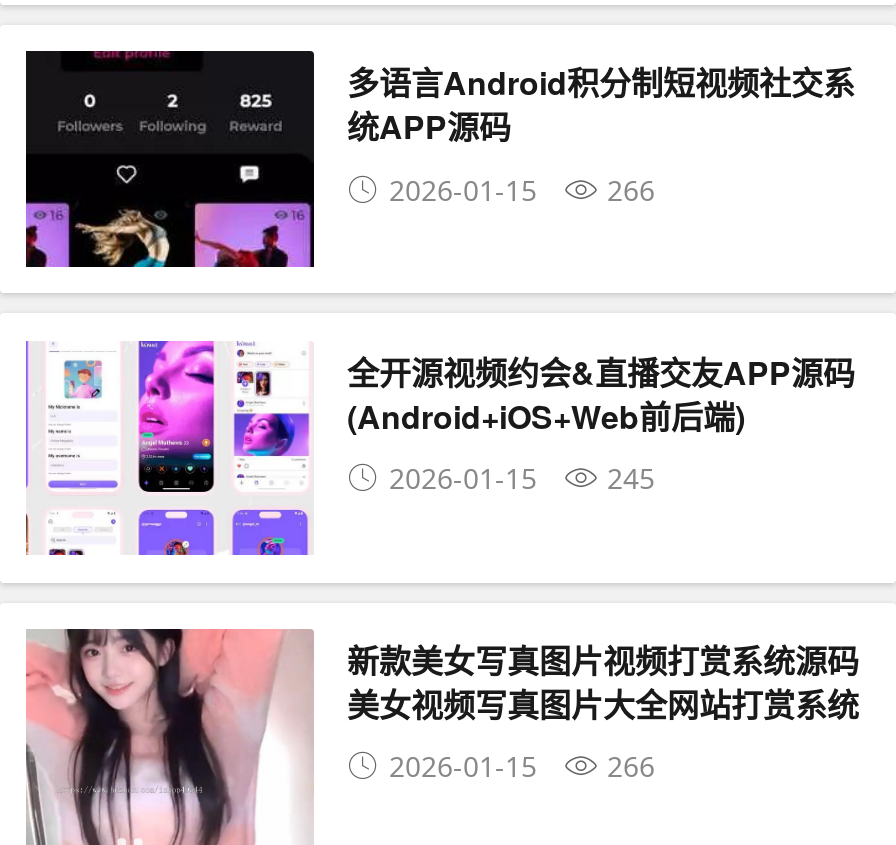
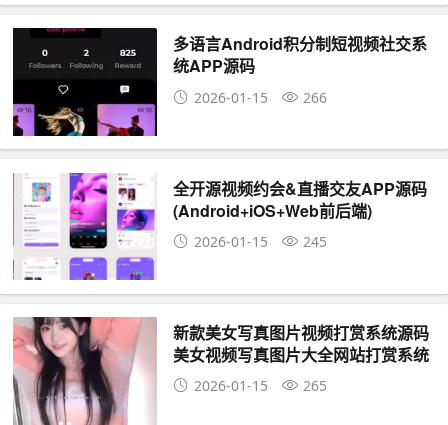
- 266
+ 265
